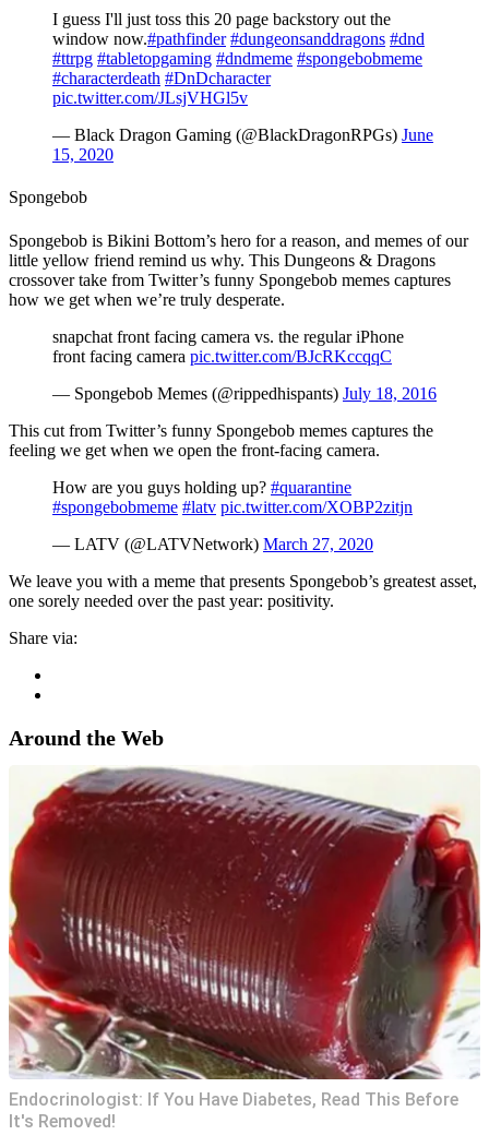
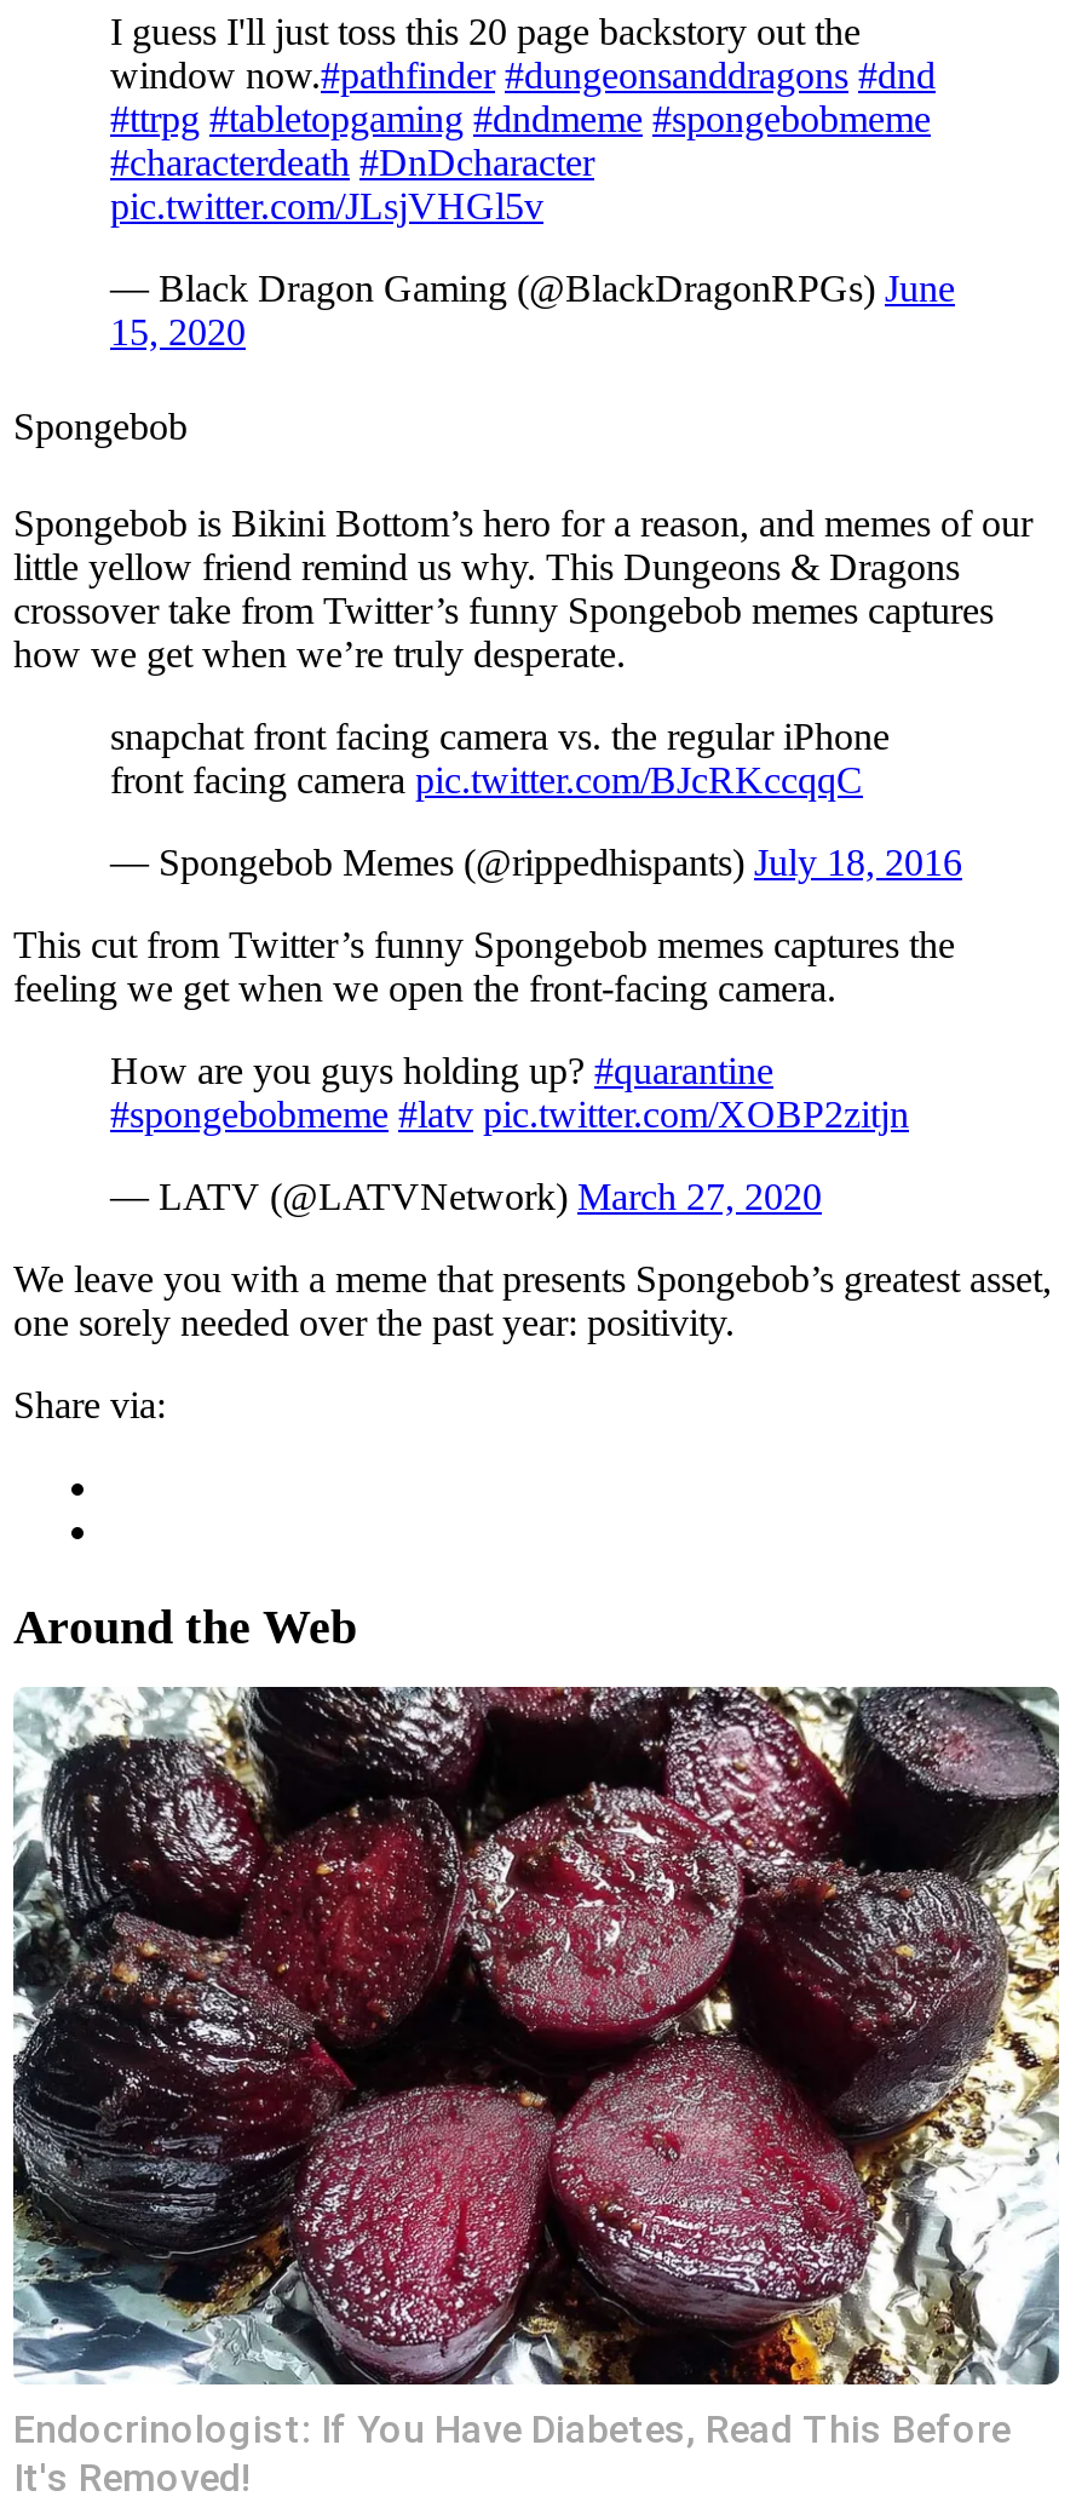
- [image]
+ [image]
